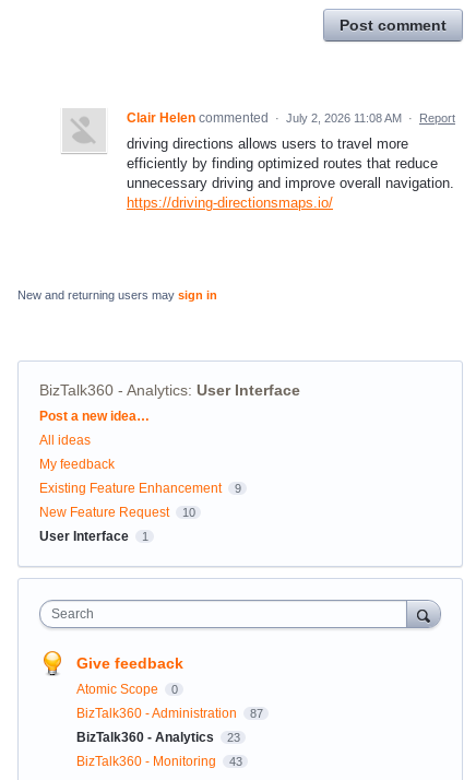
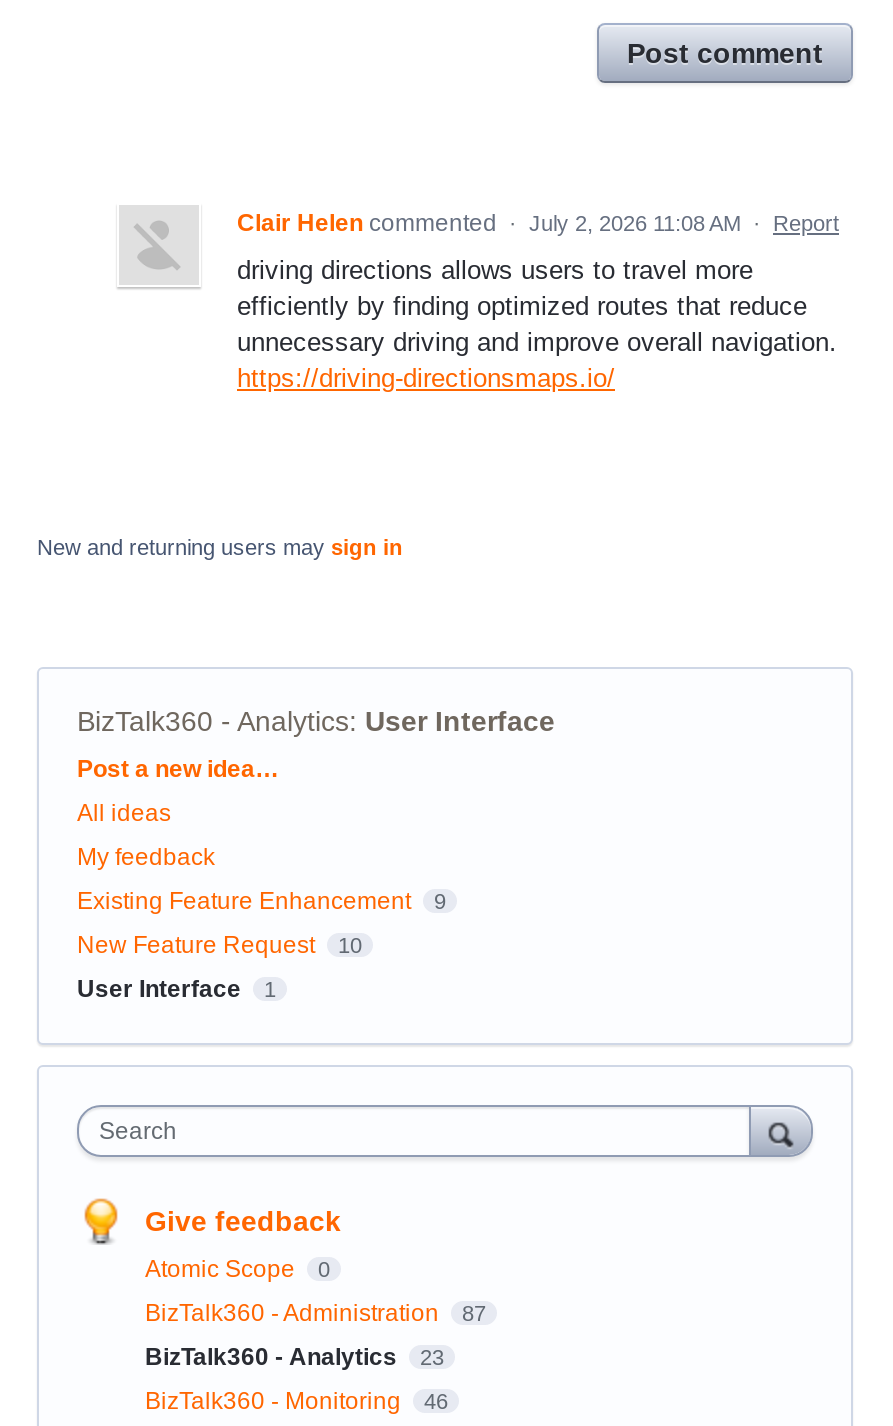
- BizTalk360 - Monitoring 43
+ BizTalk360 - Monitoring 46
